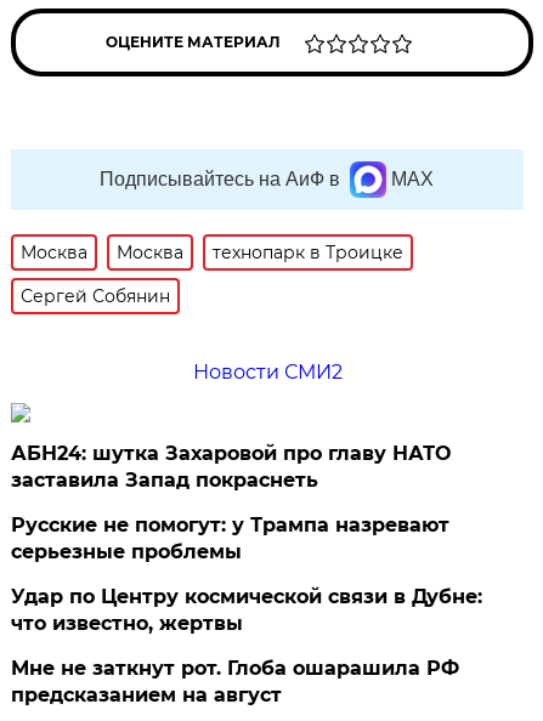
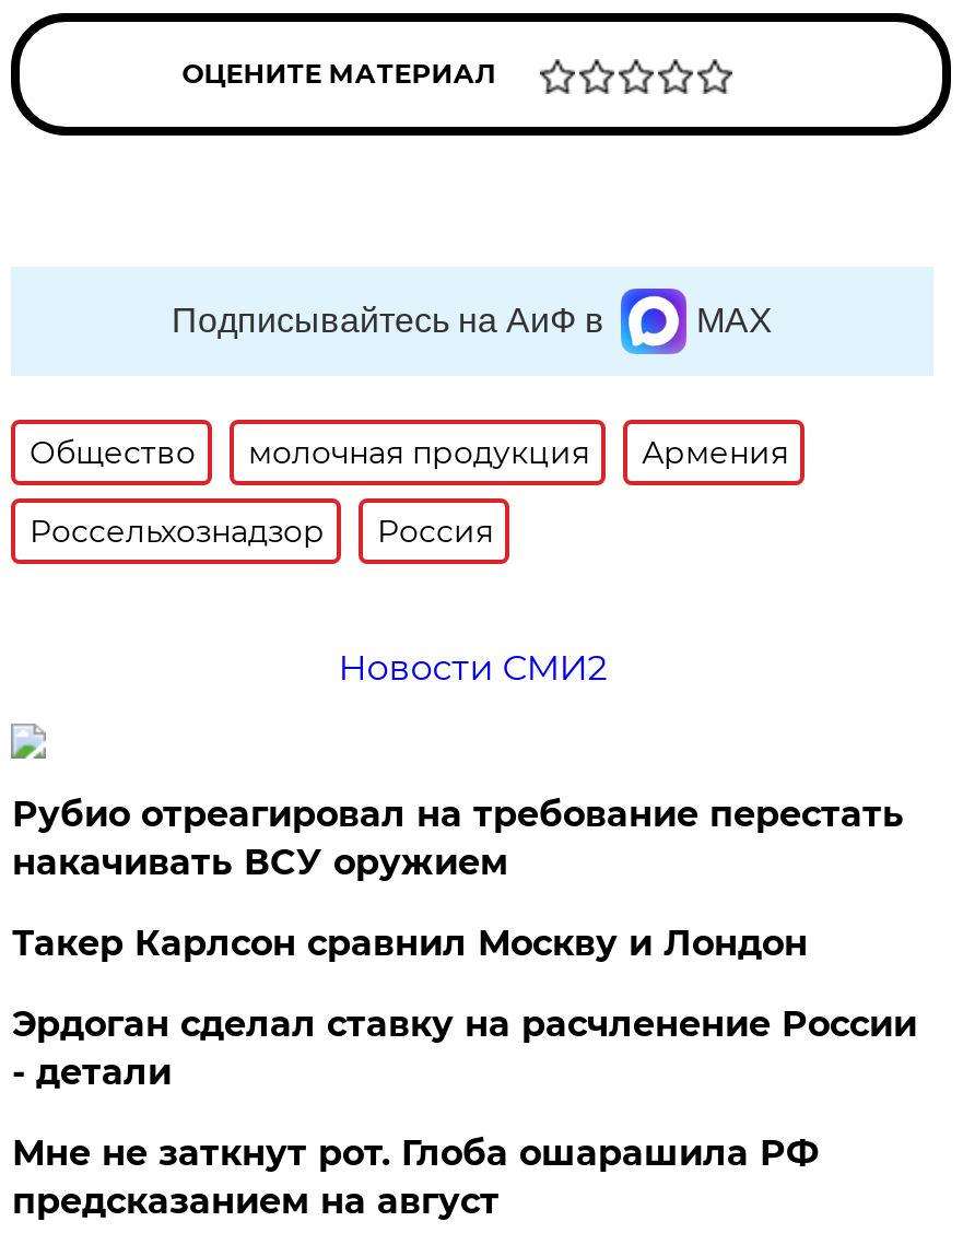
- Москва
- Москва
- технопарк в Троицке
+ Общество
+ молочная продукция
+ Армения

- Сергей Собянин
+ Россельхознадзор
+ Россия

- АБН24: шутка Захаровой про главу НАТО
- заставила Запад покраснеть
+ Рубио отреагировал на требование перестать
+ накачивать ВСУ оружием

- Русские не помогут: у Трампа назревают
- серьезные проблемы
+ Такер Карлсон сравнил Москву и Лондон

- Удар по Центру космической связи в Дубне:
- что известно, жертвы
+ Эрдоган сделал ставку на расчленение России
+ - детали
